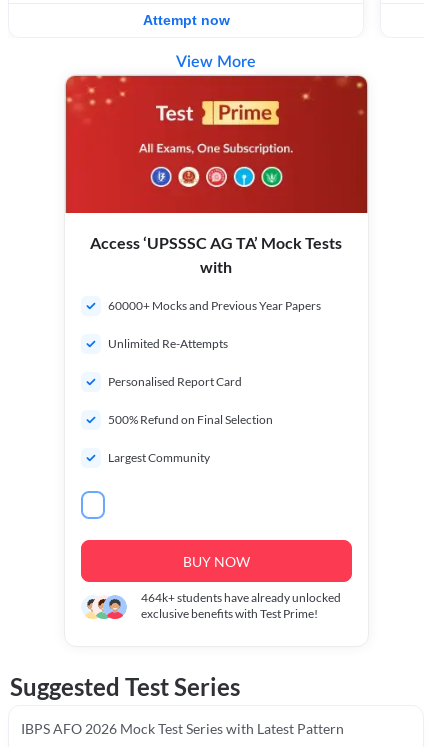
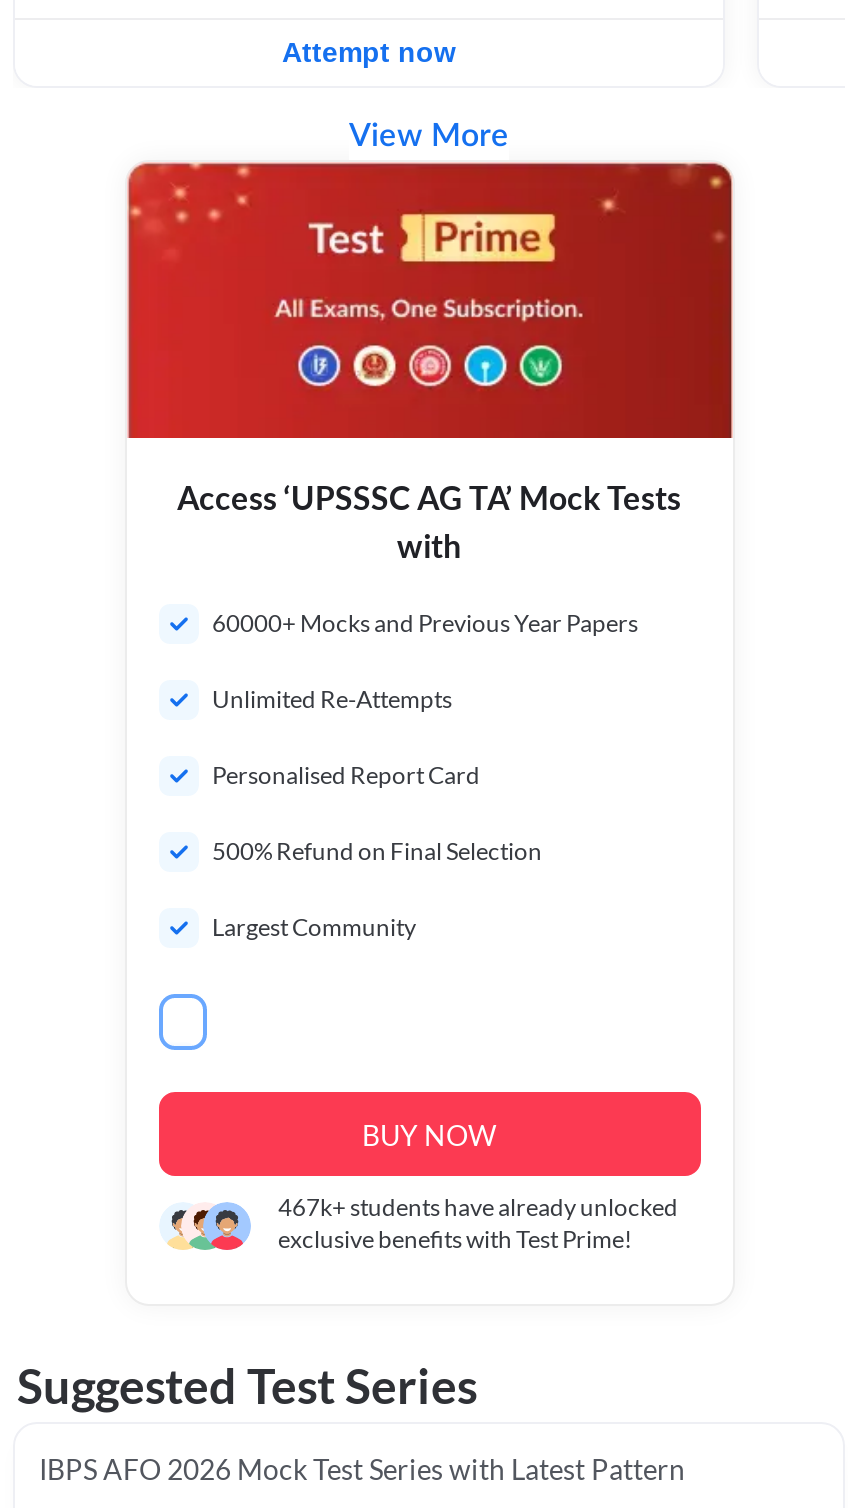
- 464k+ students have already unlocked
+ 467k+ students have already unlocked
